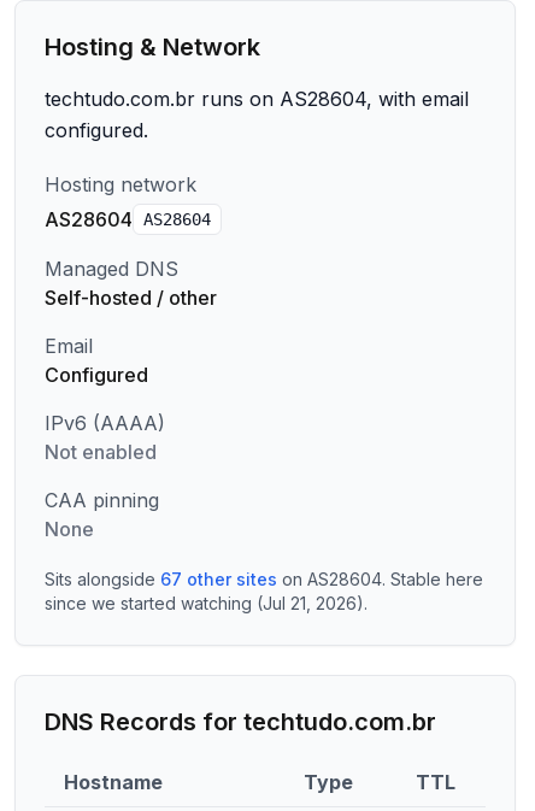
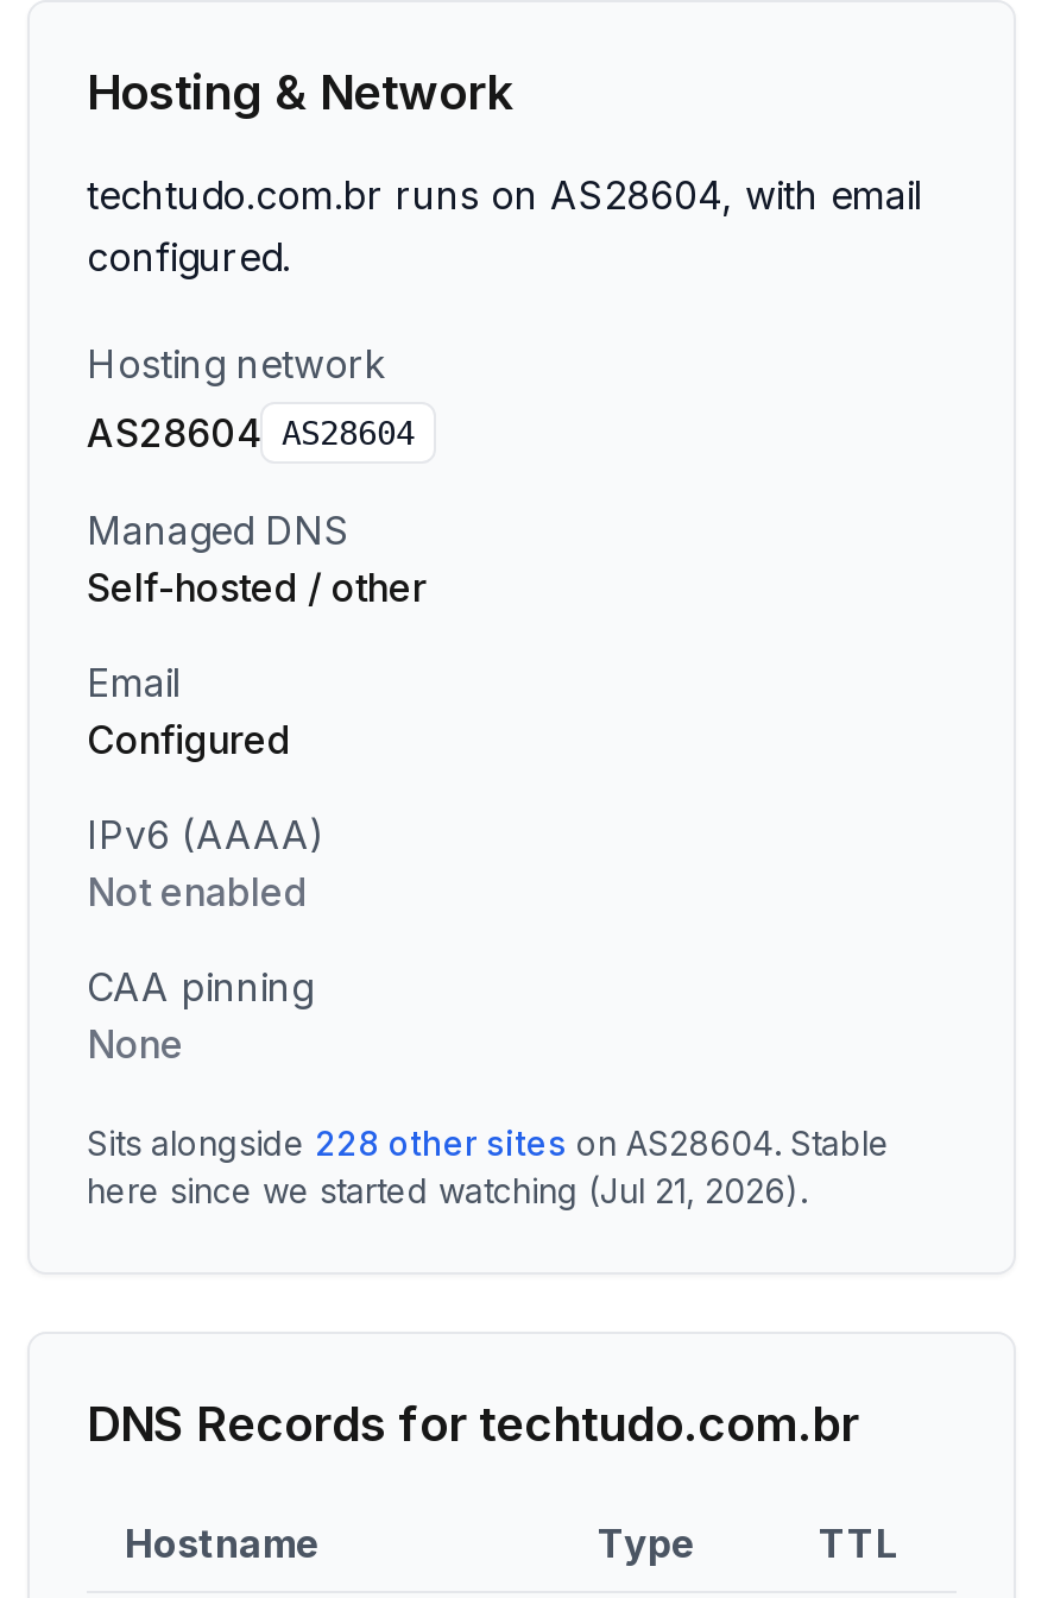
- Sits alongside 67 other sites on AS28604. Stable here
- since we started watching (Jul 21, 2026).
+ Sits alongside 228 other sites on AS28604. Stable
+ here since we started watching (Jul 21, 2026).
